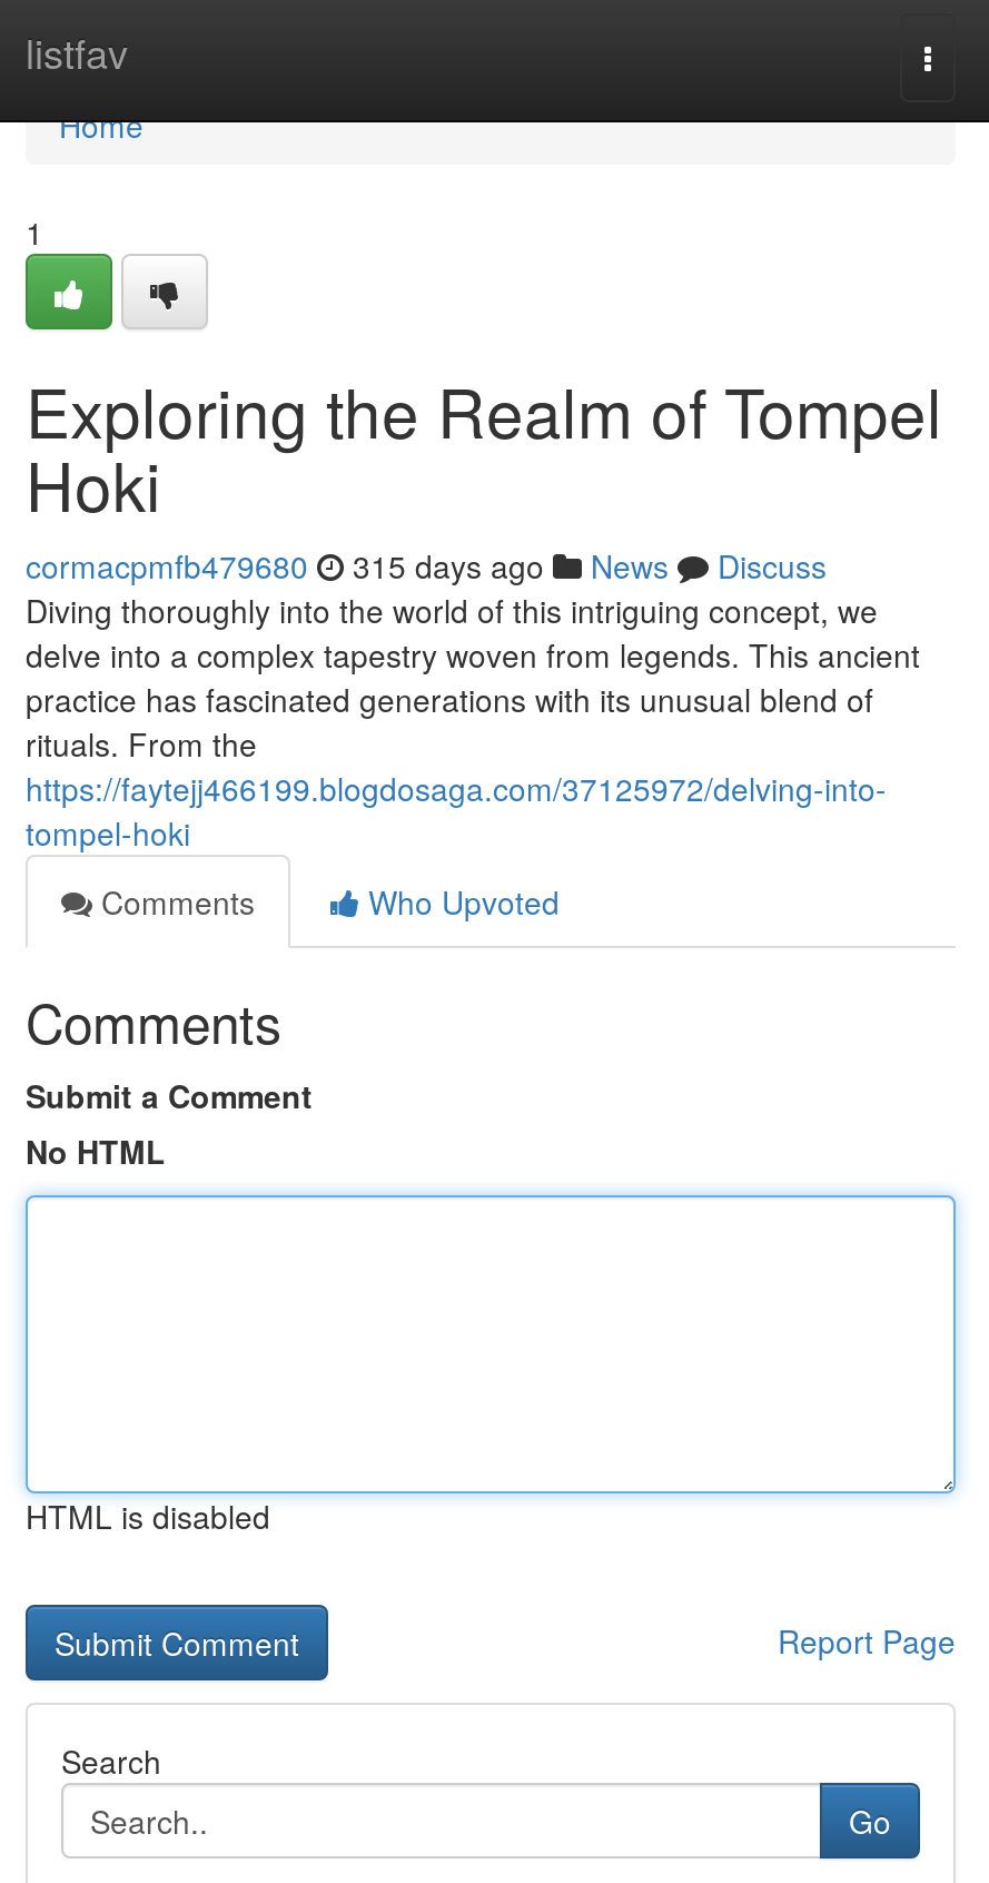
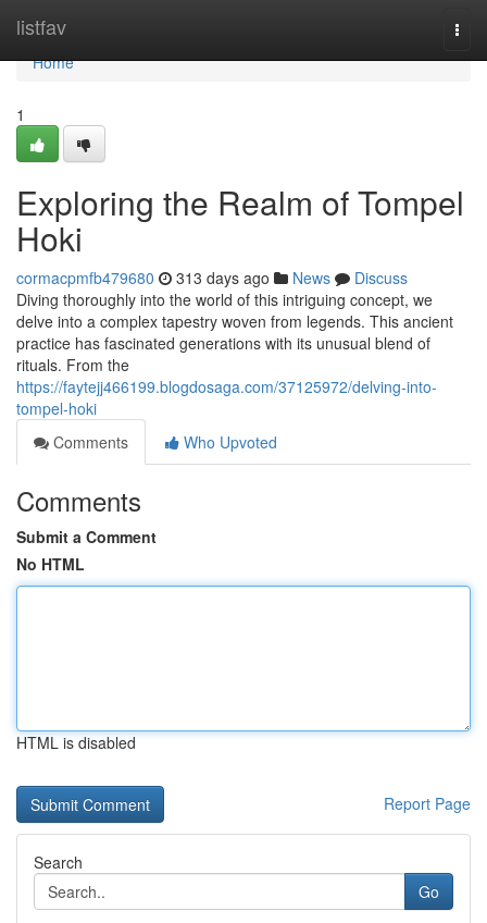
- cormacpmfb479680 315 days ago News Discuss
+ cormacpmfb479680 313 days ago News Discuss
